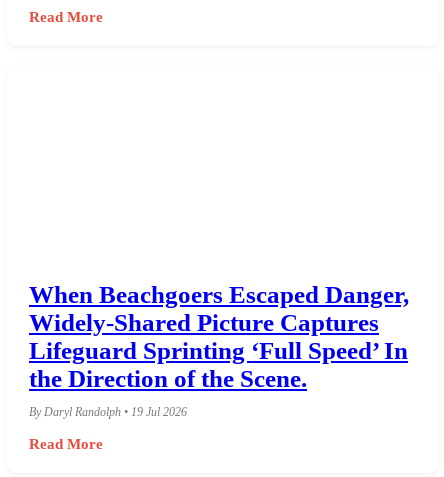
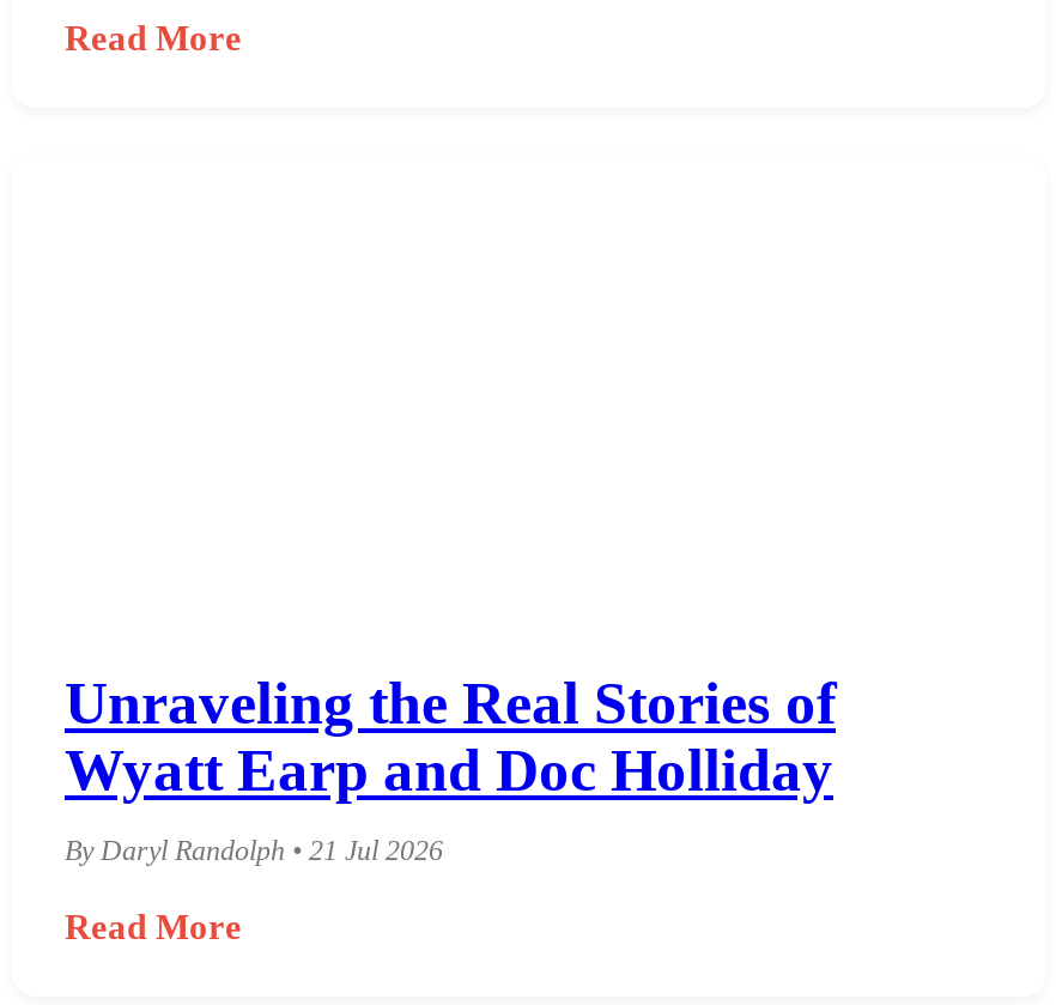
- When Beachgoers Escaped Danger,
- Widely-Shared Picture Captures
- Lifeguard Sprinting ‘Full Speed’ In
- the Direction of the Scene.
+ Unraveling the Real Stories of
+ Wyatt Earp and Doc Holliday

- By Daryl Randolph • 19 Jul 2026
+ By Daryl Randolph • 21 Jul 2026
